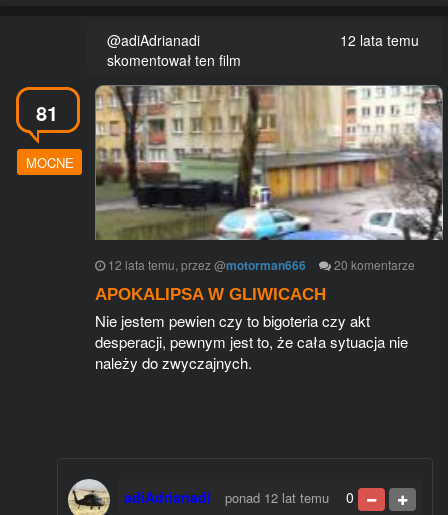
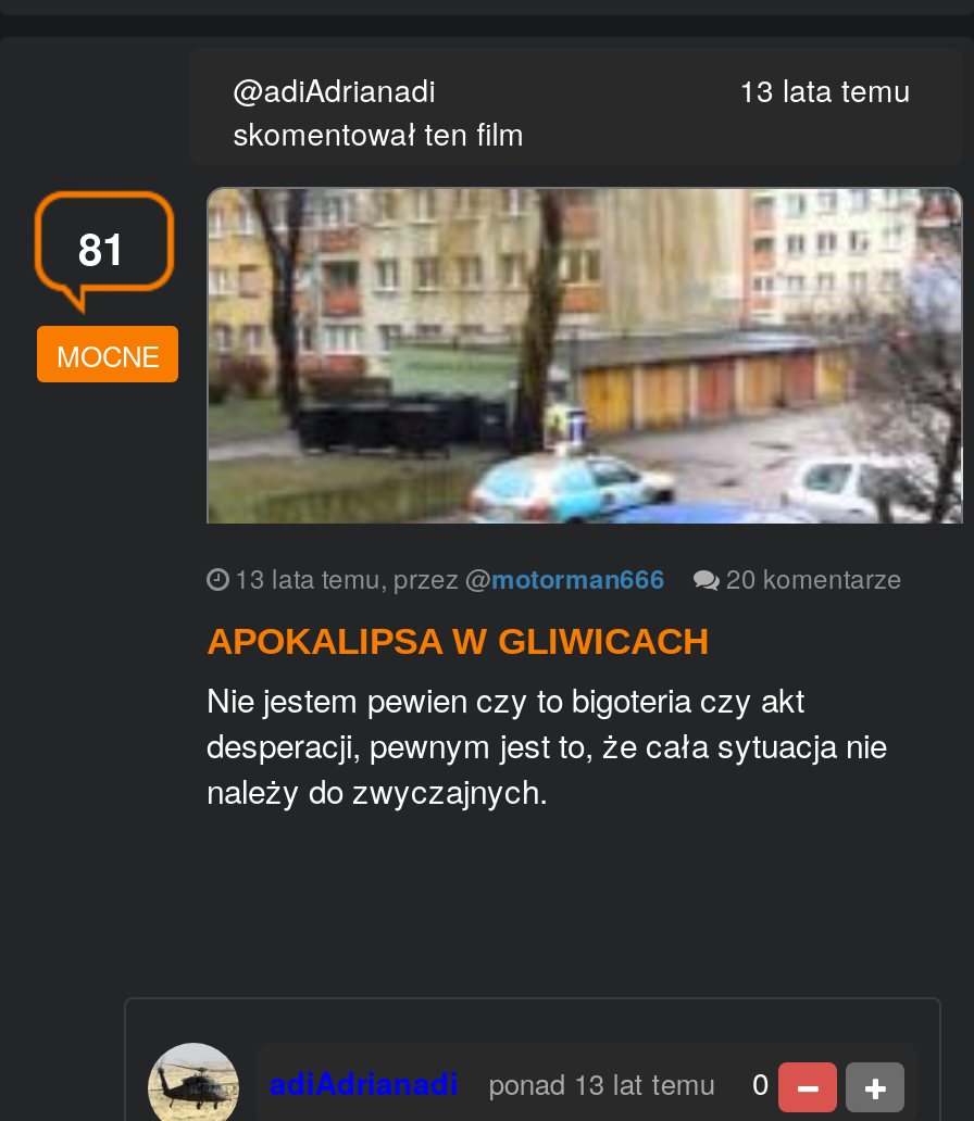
- 12 lata temu
+ 13 lata temu

- 12 lata temu, przez @motorman666
+ 13 lata temu, przez @motorman666

- ponad 12 lat temu
+ ponad 13 lat temu
